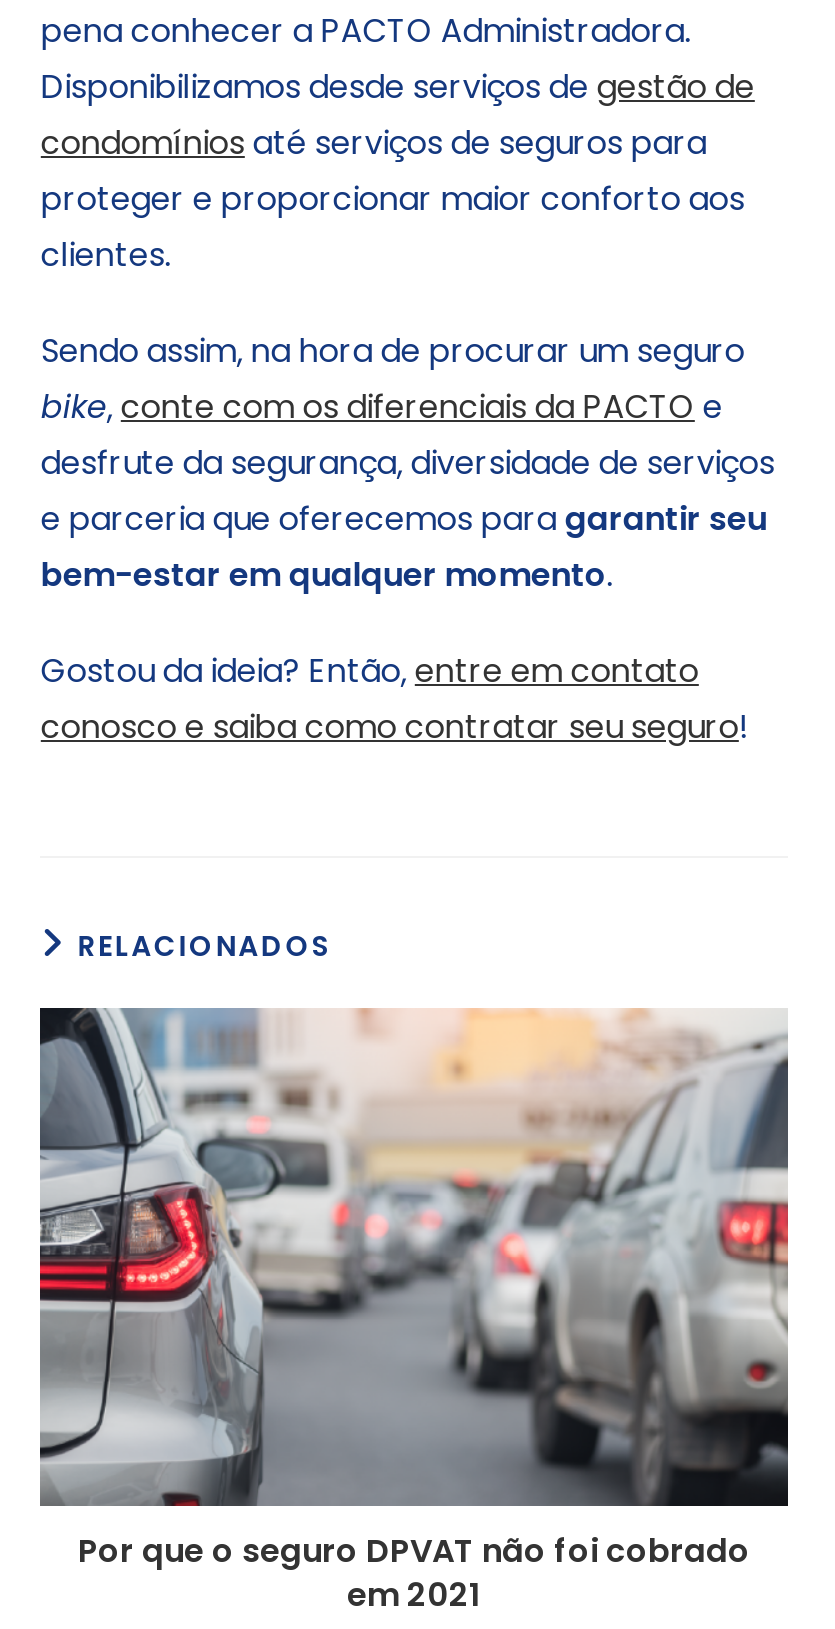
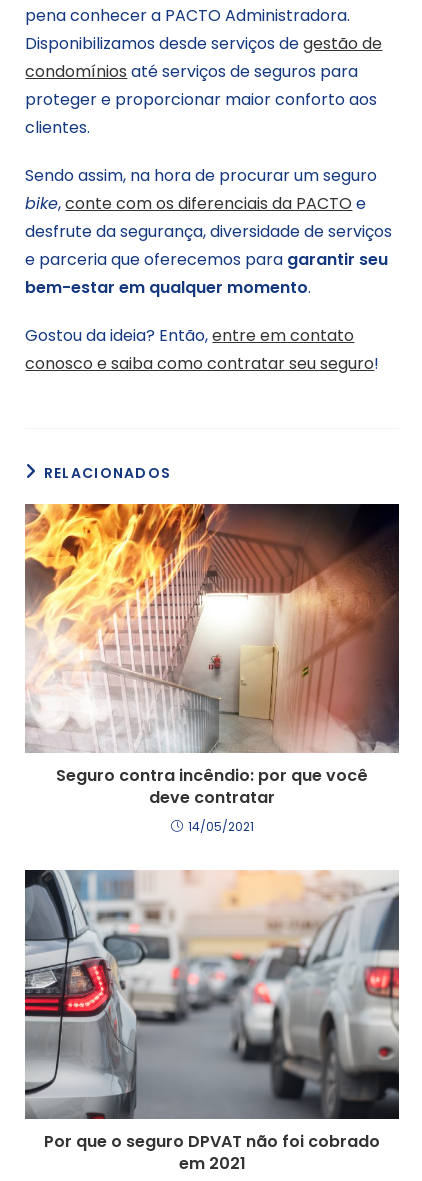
+ [image]
+ Seguro contra incêndio: por que você
+ deve contratar
+ 14/05/2021
